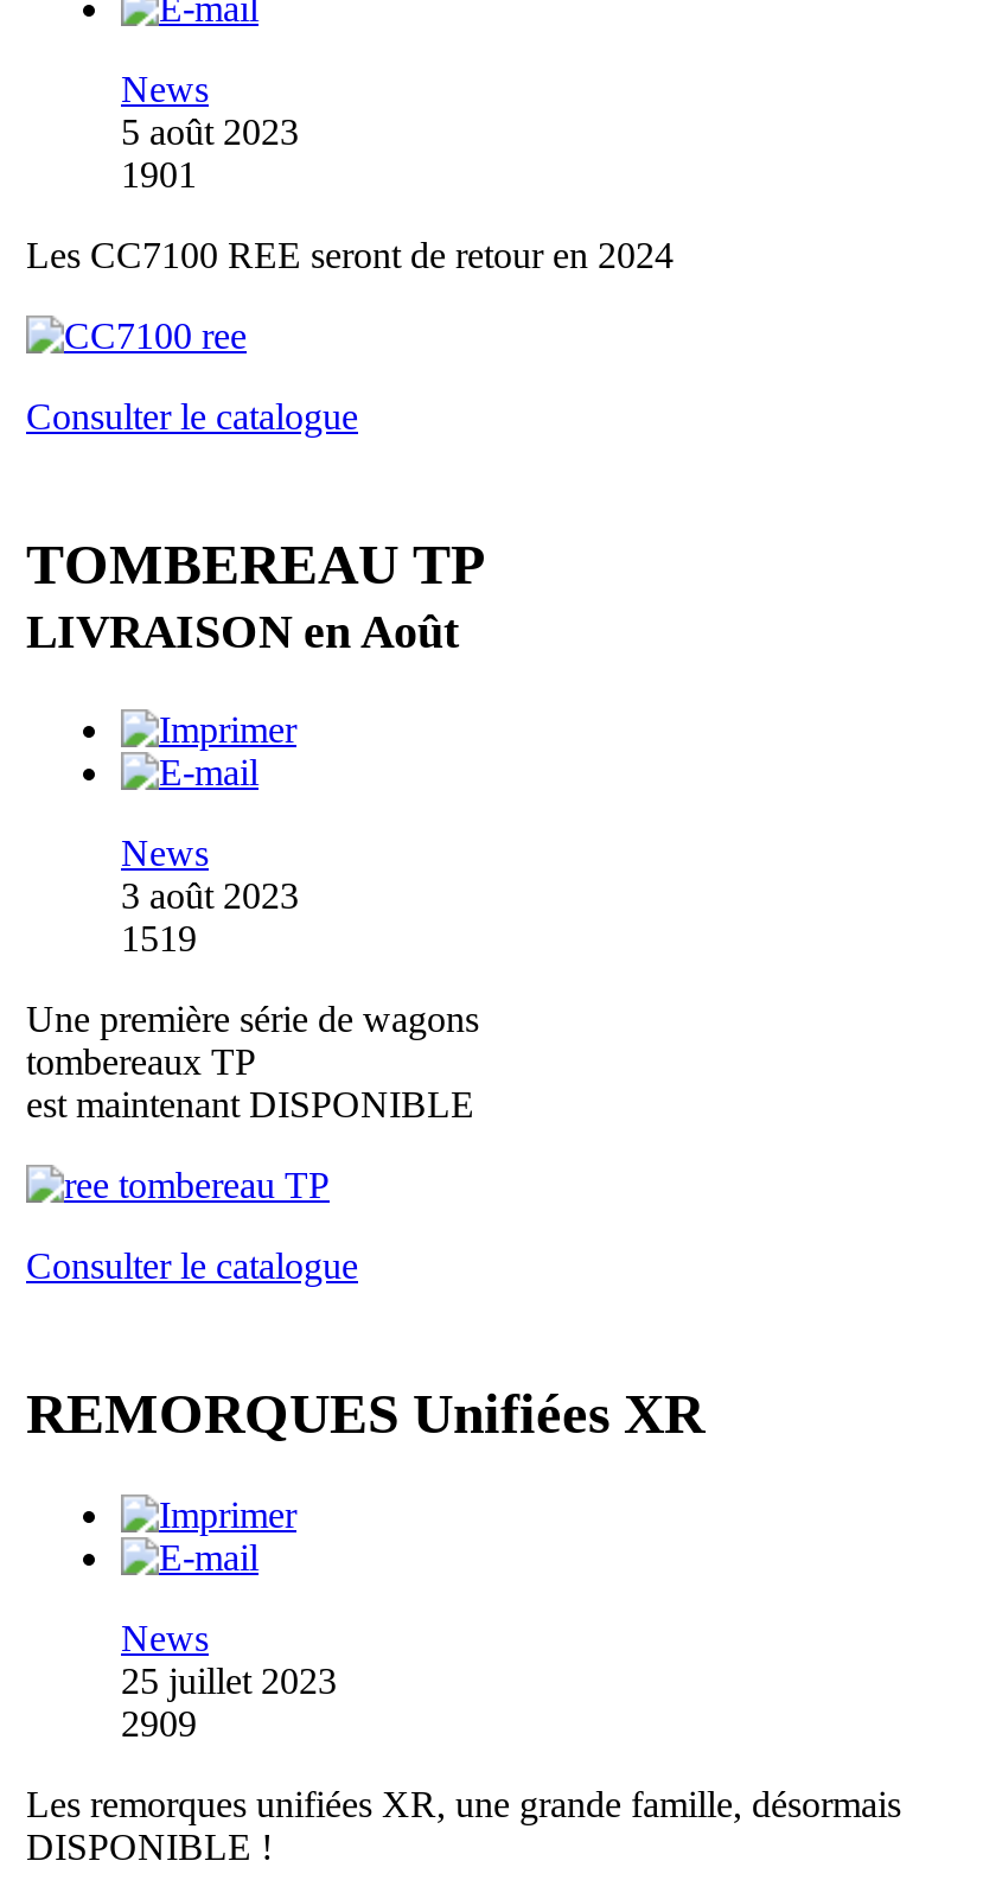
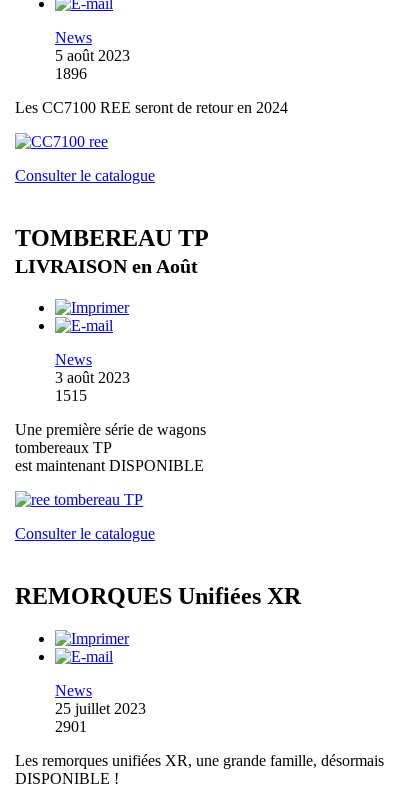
- 1901
+ 1896

- 1519
+ 1515

- 2909
+ 2901
